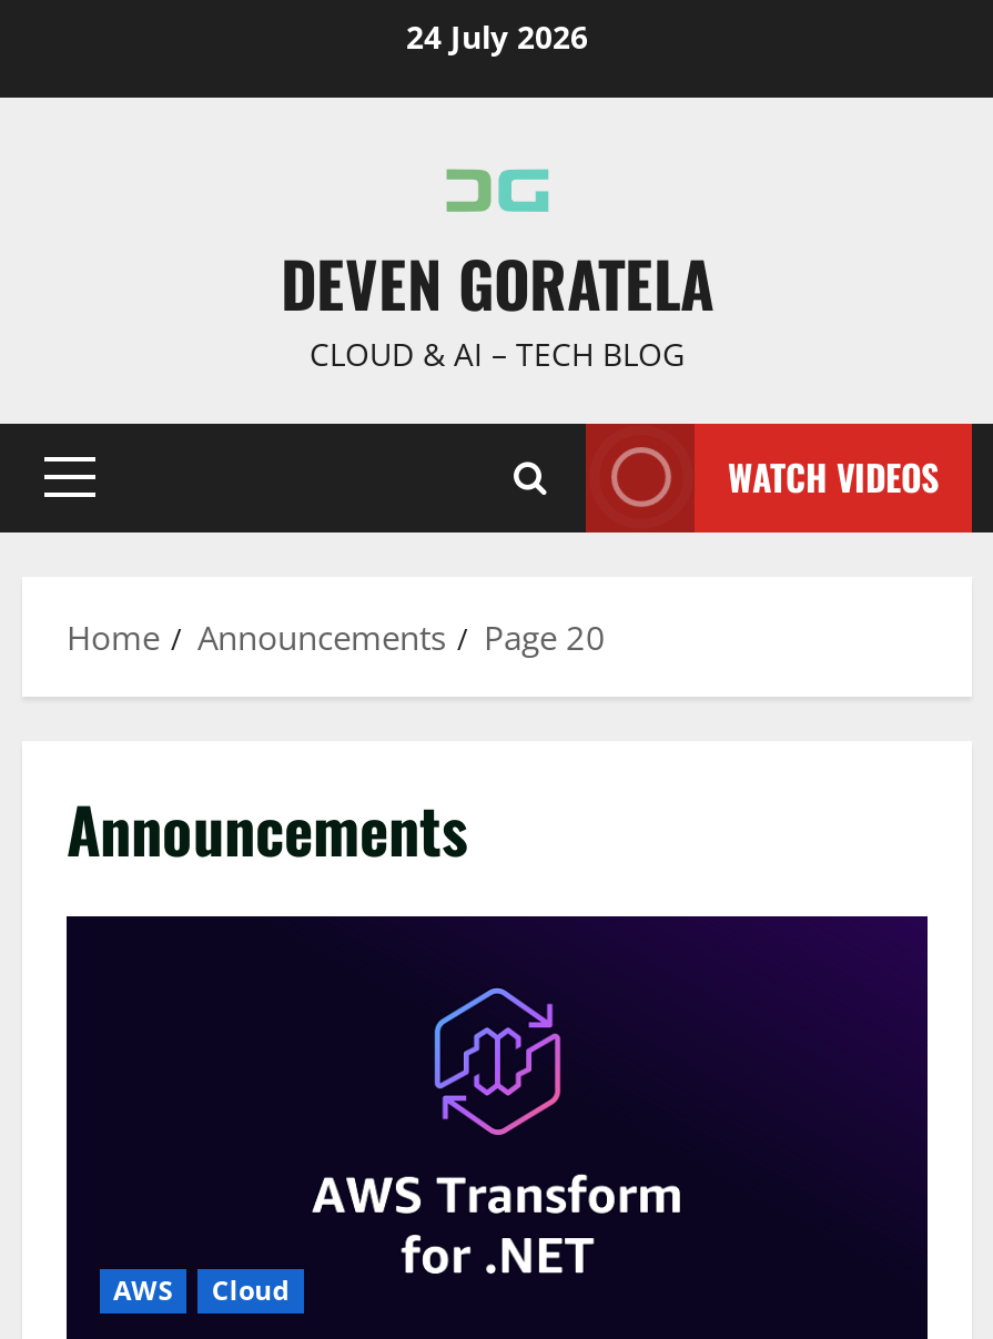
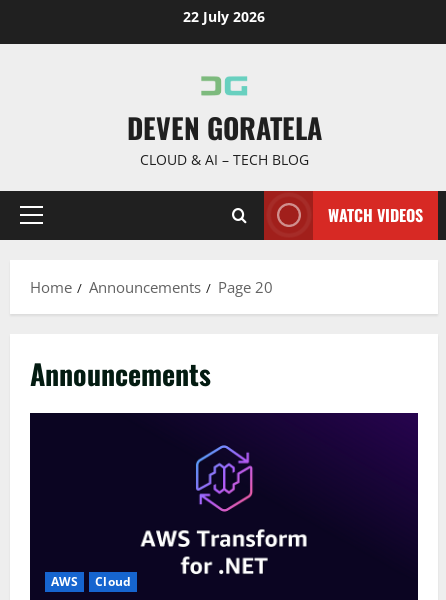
- 24 July 2026
+ 22 July 2026
